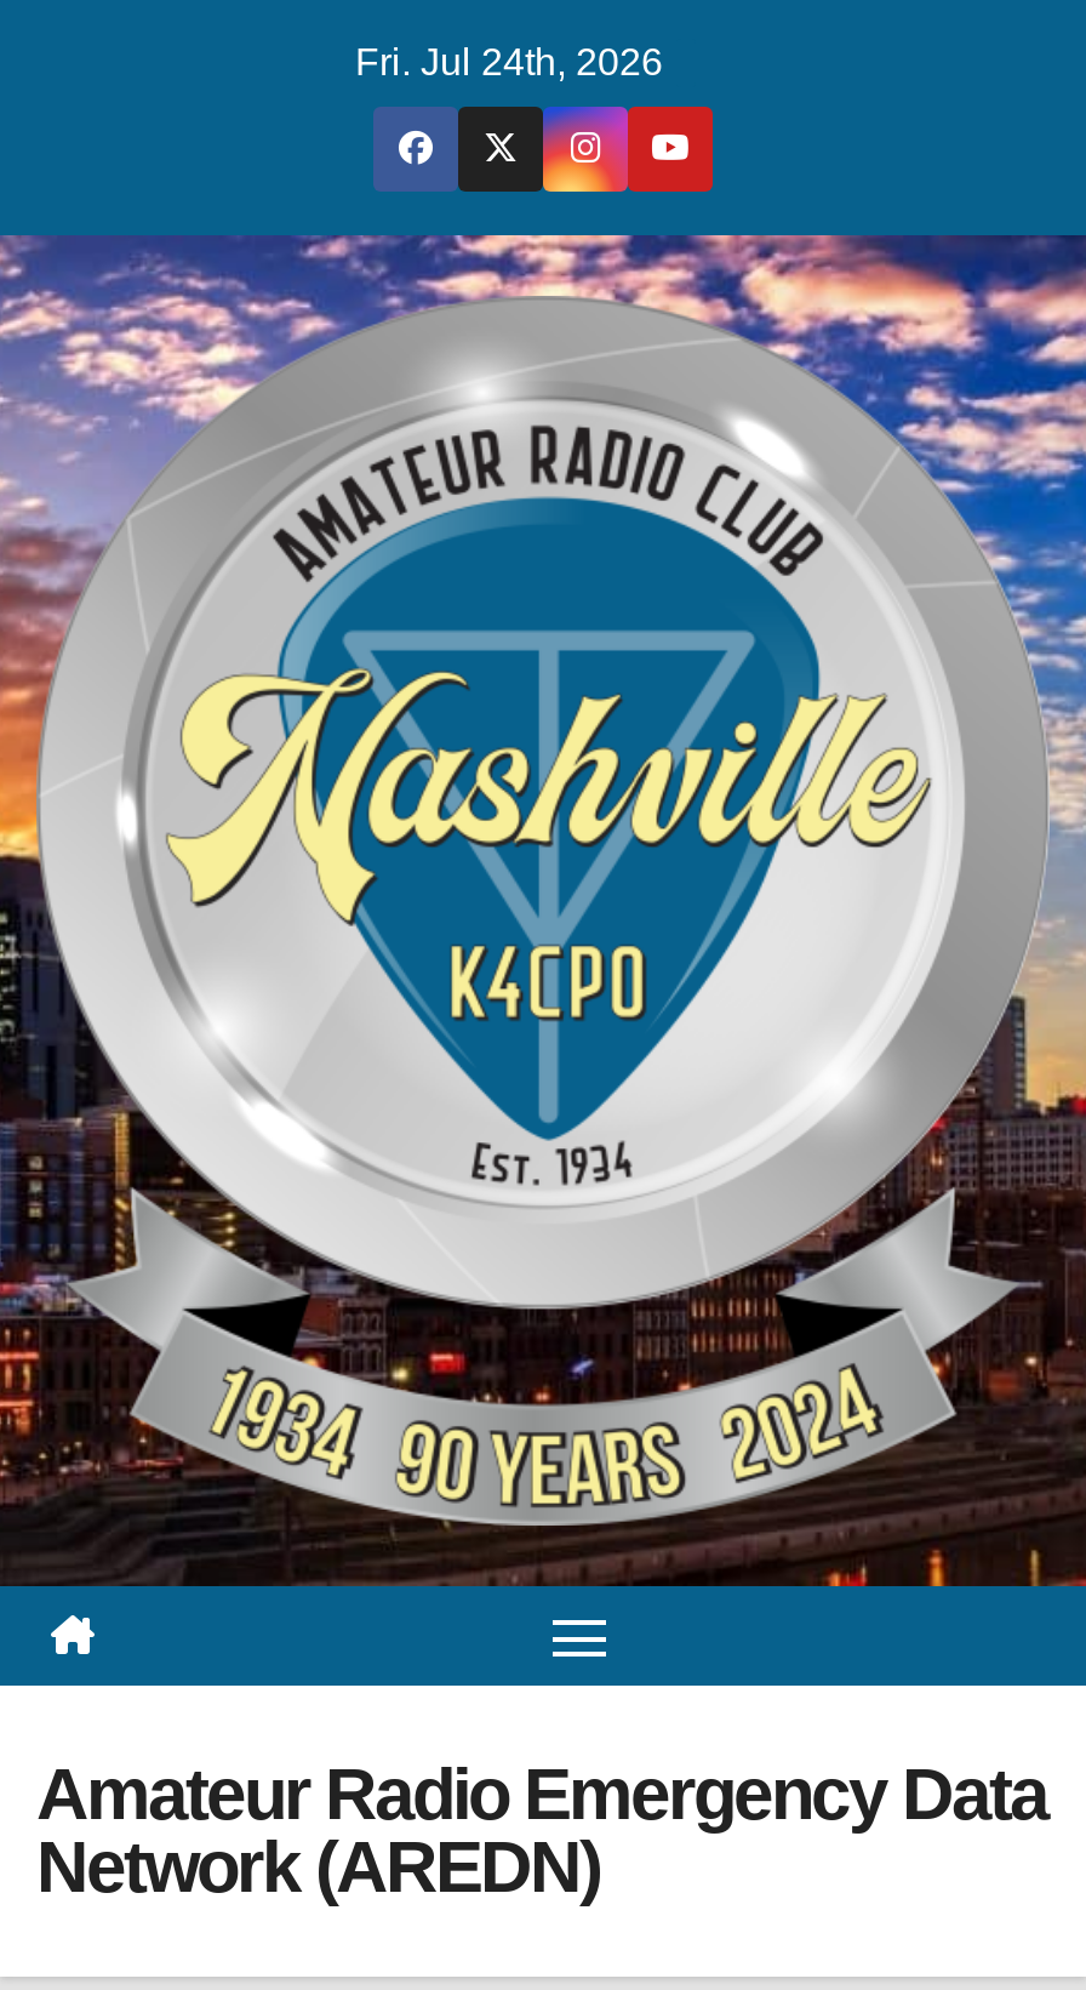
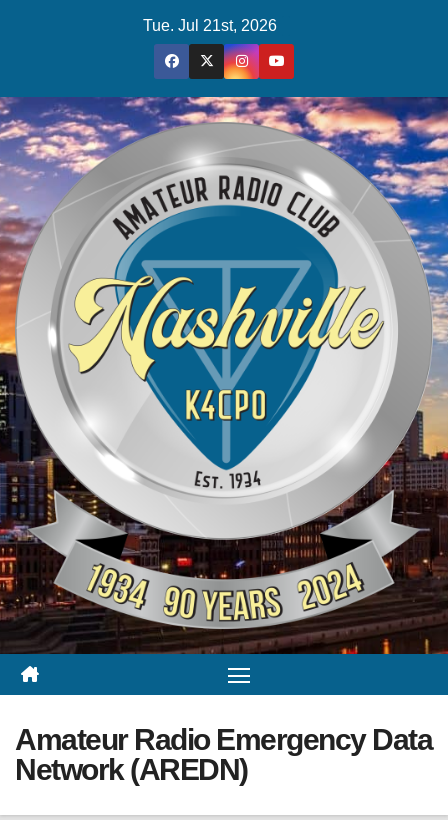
- Fri. Jul 24th, 2026
+ Tue. Jul 21st, 2026
